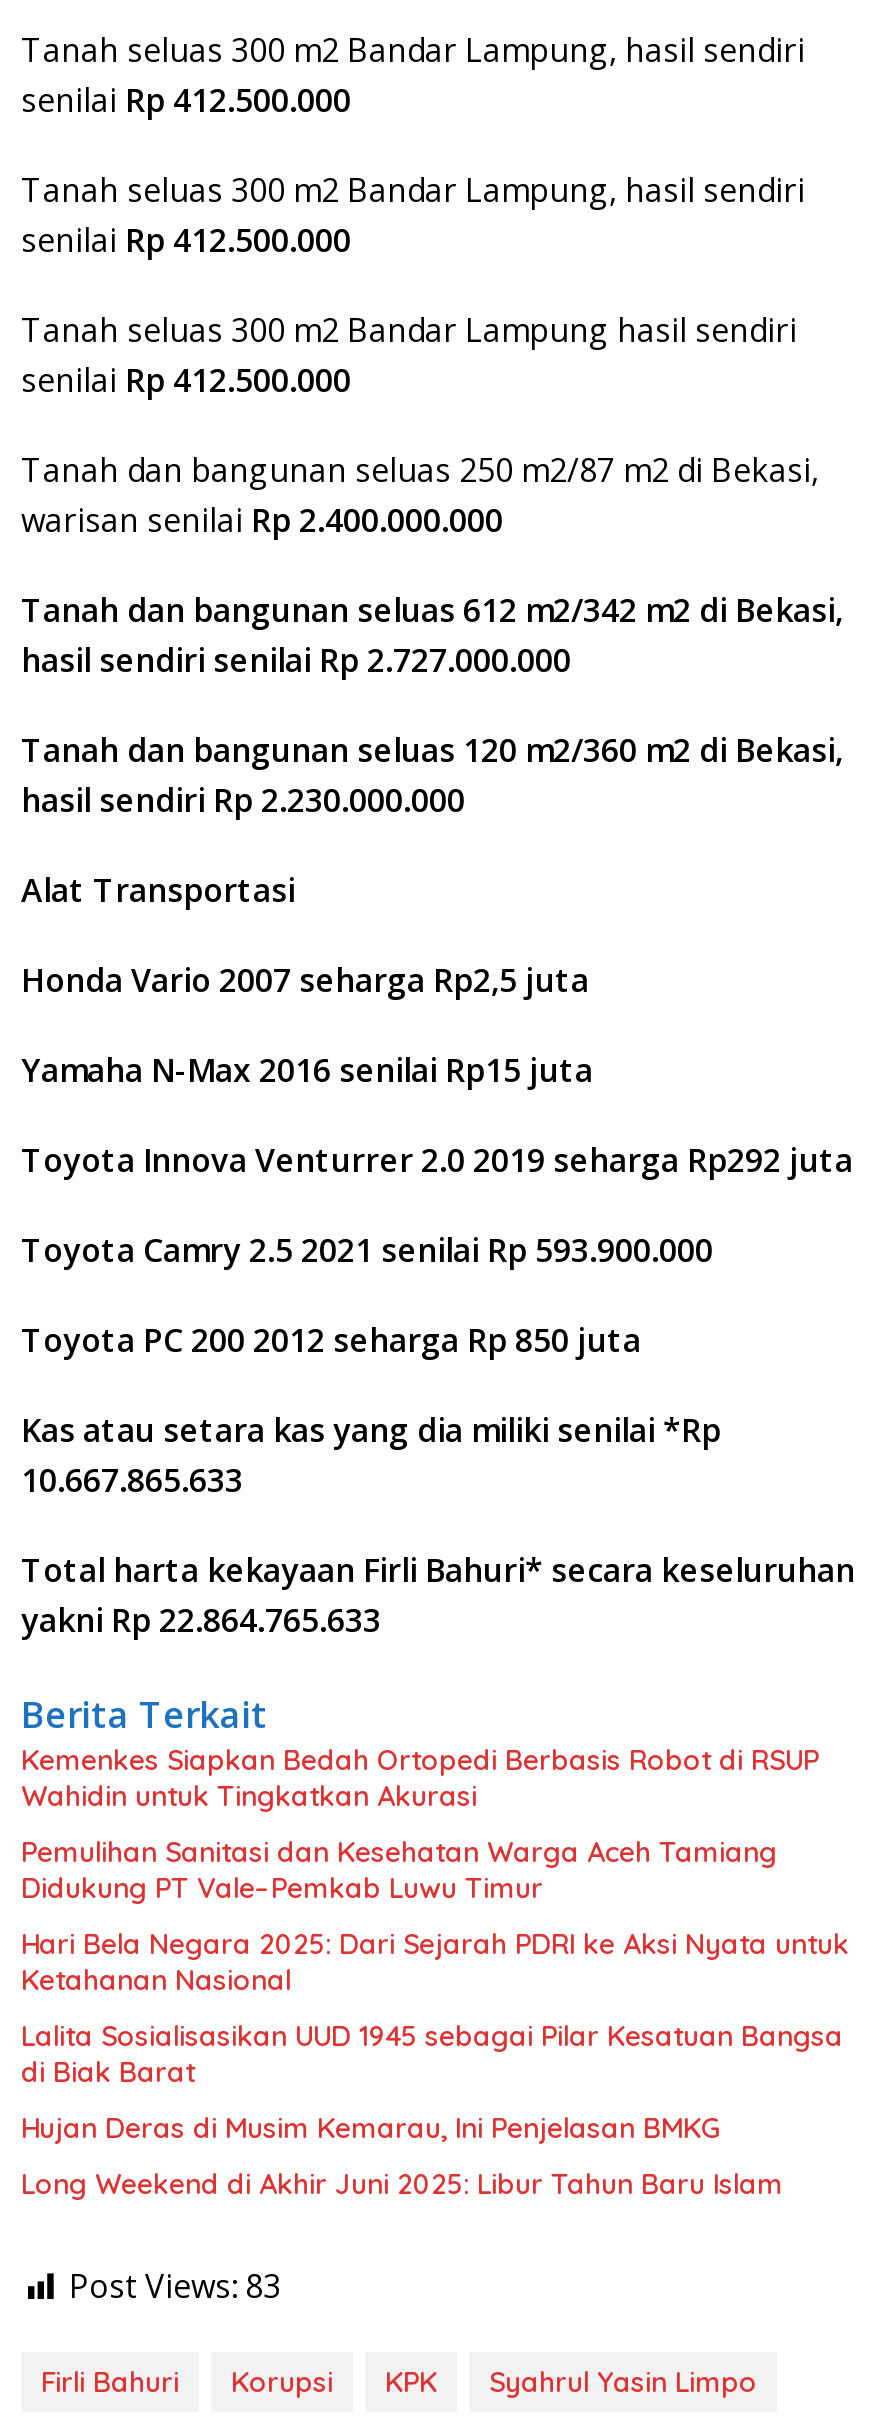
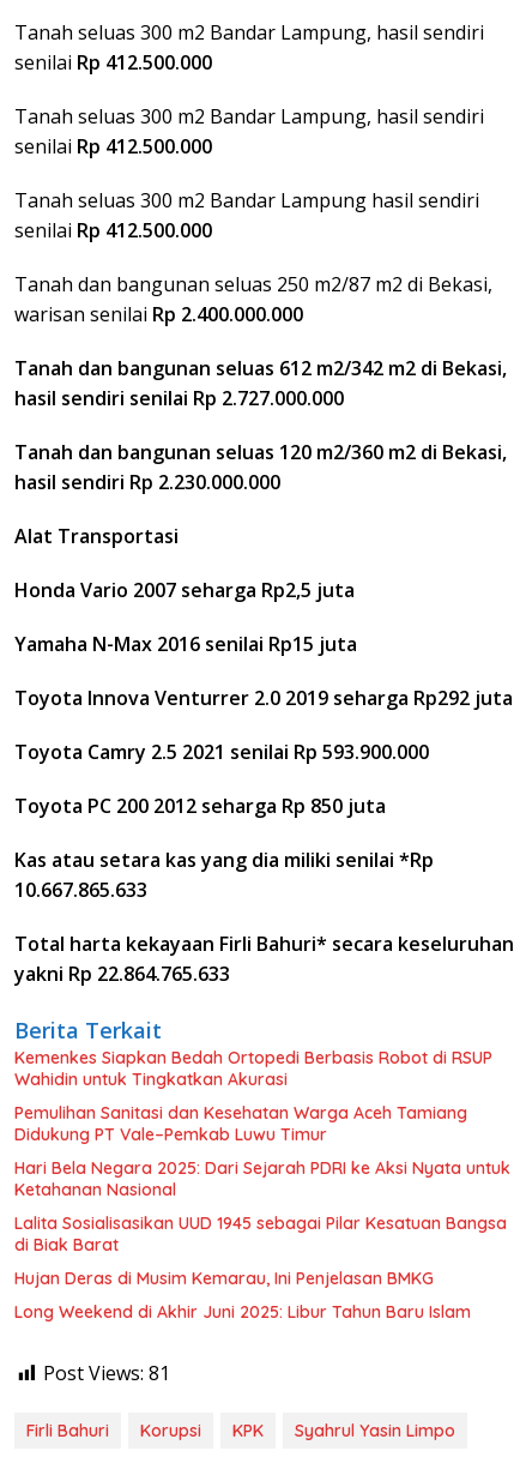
- Post Views: 83
+ Post Views: 81
